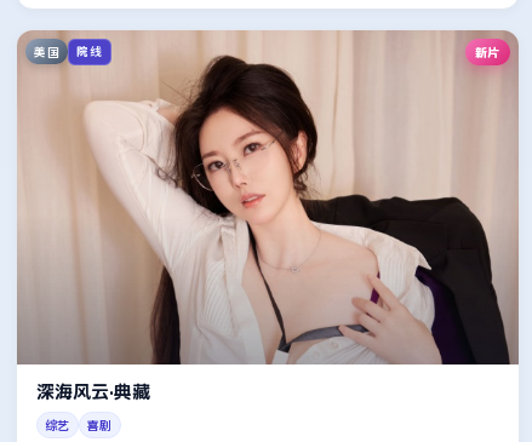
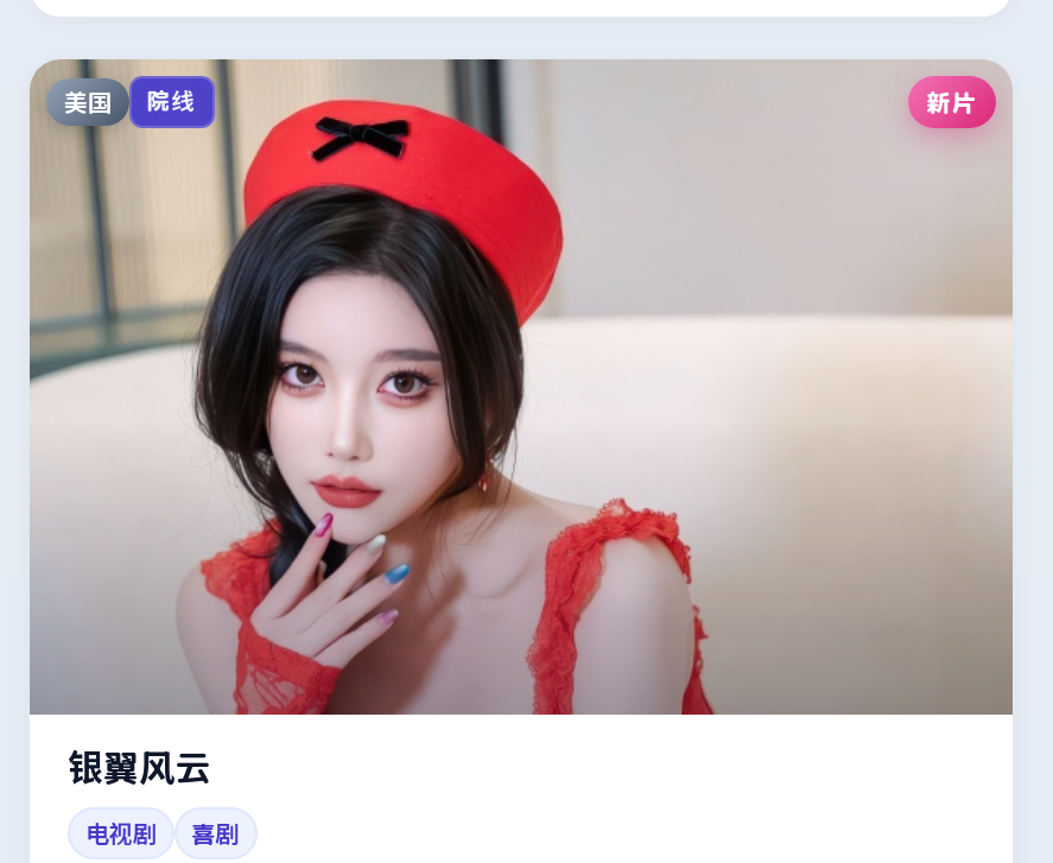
- [image]
- 深海风云·典藏
+ [image]
+ 银翼风云

- 综艺
+ 电视剧
